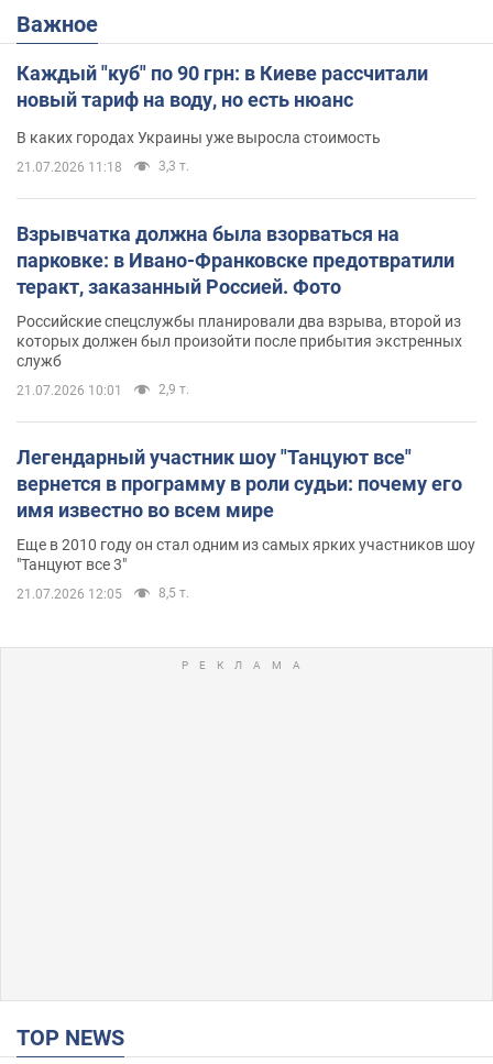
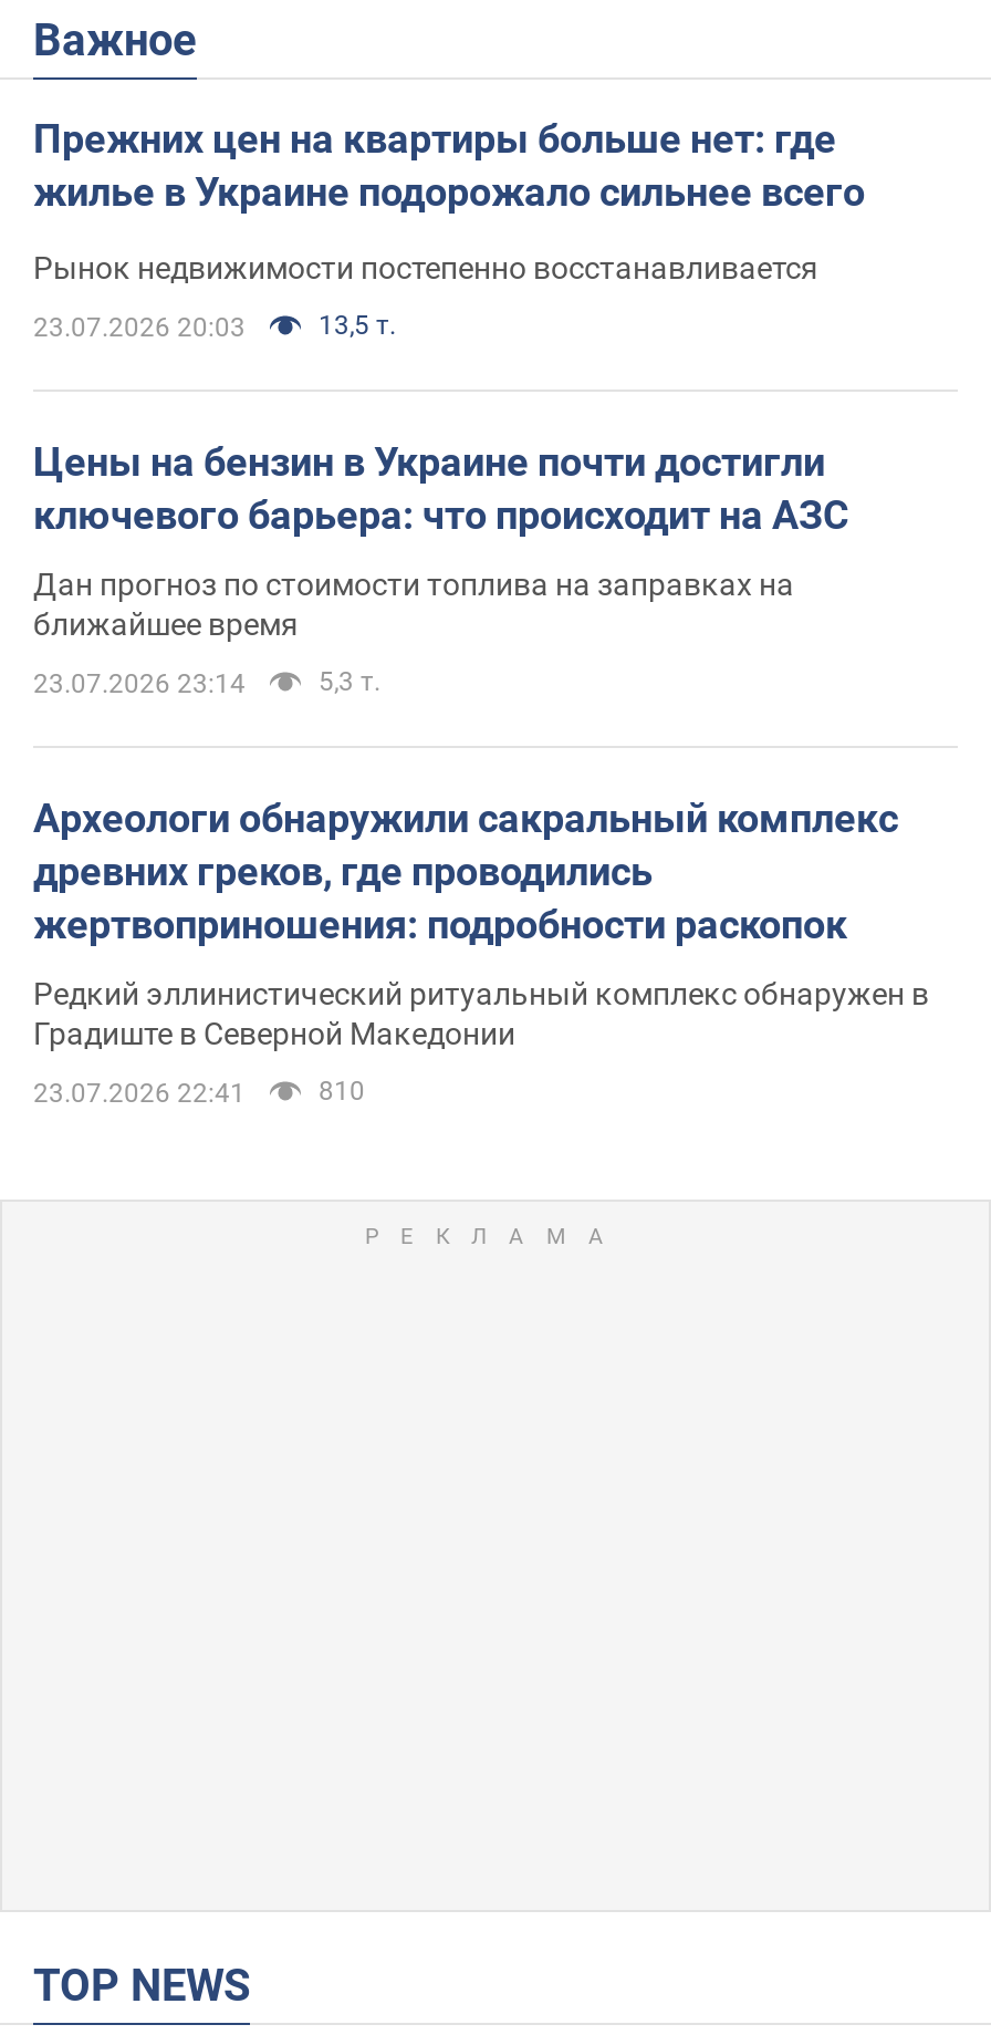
- Каждый "куб" по 90 грн: в Киеве рассчитали
- новый тариф на воду, но есть нюанс
+ Прежних цен на квартиры больше нет: где
+ жилье в Украине подорожало сильнее всего

- В каких городах Украины уже выросла стоимость
+ Рынок недвижимости постепенно восстанавливается

- 21.07.2026 11:18
- 3,3 т.
+ 23.07.2026 20:03
+ 13,5 т.

- Взрывчатка должна была взорваться на
- парковке: в Ивано-Франковске предотвратили
- теракт, заказанный Россией. Фото
+ Цены на бензин в Украине почти достигли
+ ключевого барьера: что происходит на АЗС

- Российские спецслужбы планировали два взрыва, второй из
- которых должен был произойти после прибытия экстренных
- служб
+ Дан прогноз по стоимости топлива на заправках на
+ ближайшее время

- 21.07.2026 10:01
- 2,9 т.
+ 23.07.2026 23:14
+ 5,3 т.

- Легендарный участник шоу "Танцуют все"
- вернется в программу в роли судьи: почему его
- имя известно во всем мире
+ Археологи обнаружили сакральный комплекс
+ древних греков, где проводились
+ жертвоприношения: подробности раскопок

- Еще в 2010 году он стал одним из самых ярких участников шоу
- "Танцуют все 3"
+ Редкий эллинистический ритуальный комплекс обнаружен в
+ Градиште в Северной Македонии

- 21.07.2026 12:05
- 8,5 т.
+ 23.07.2026 22:41
+ 810
